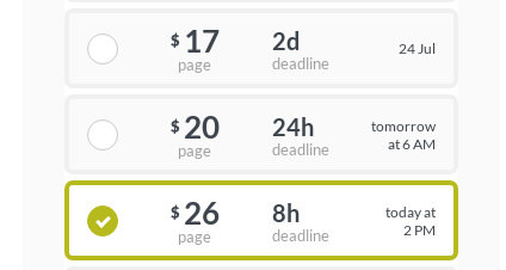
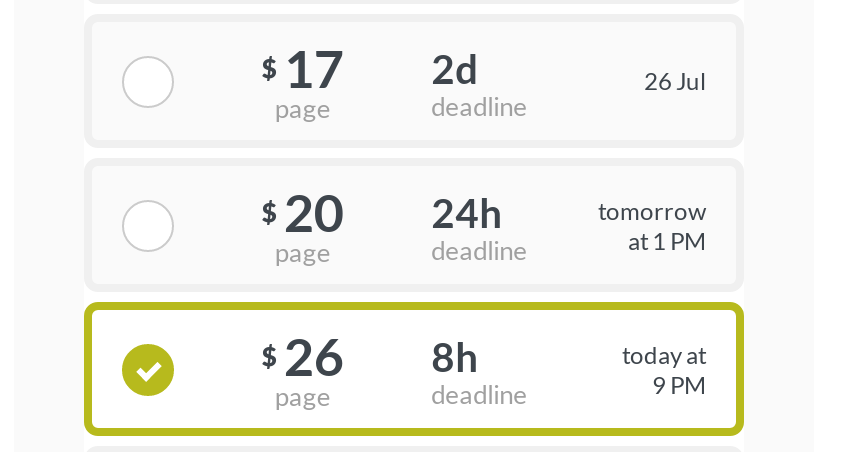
- 24 Jul
+ 26 Jul

- at 6 AM
+ at 1 PM

- 2 PM
+ 9 PM
